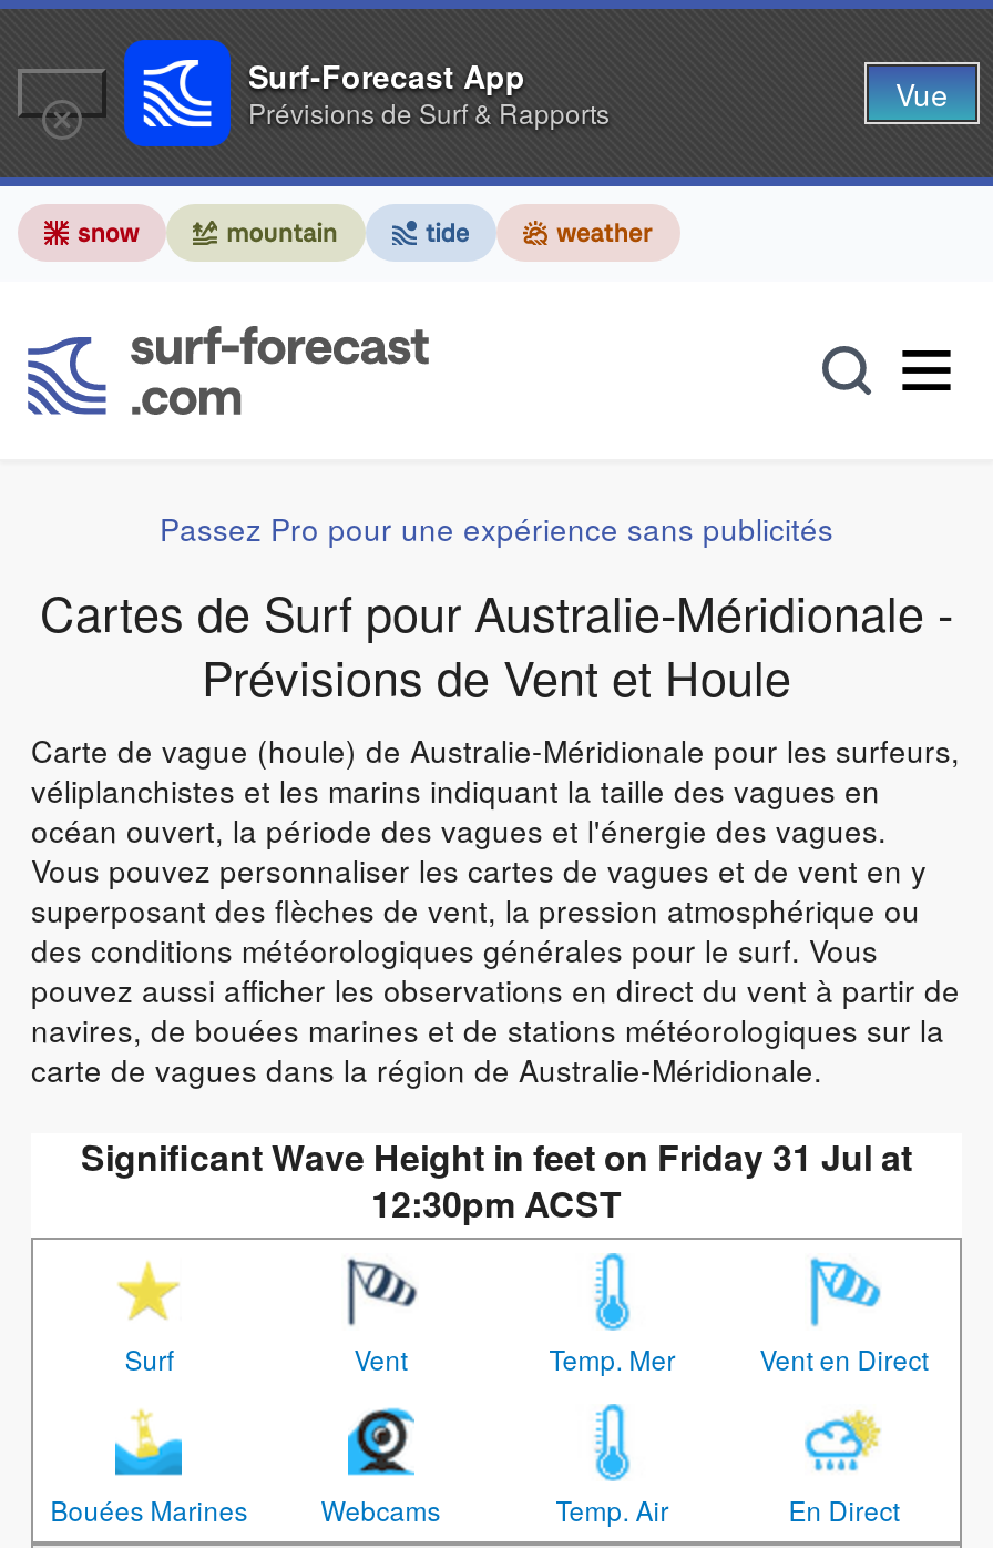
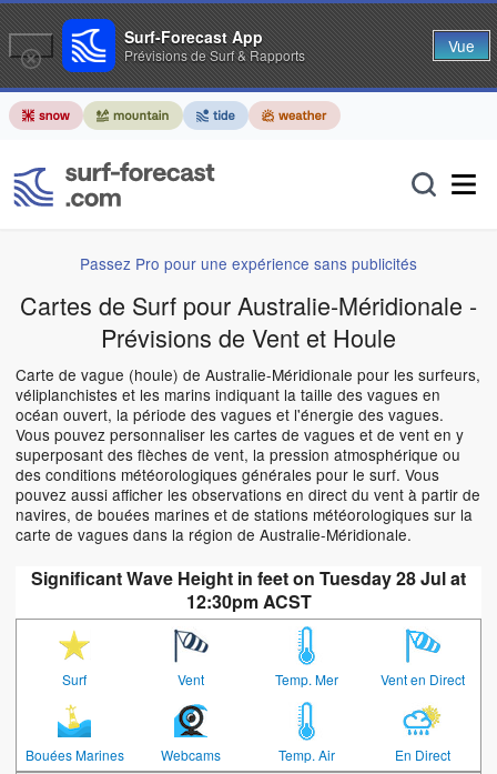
- Significant Wave Height in feet on Friday 31 Jul at
+ Significant Wave Height in feet on Tuesday 28 Jul at
